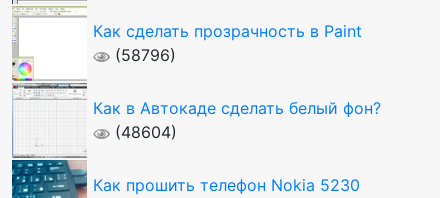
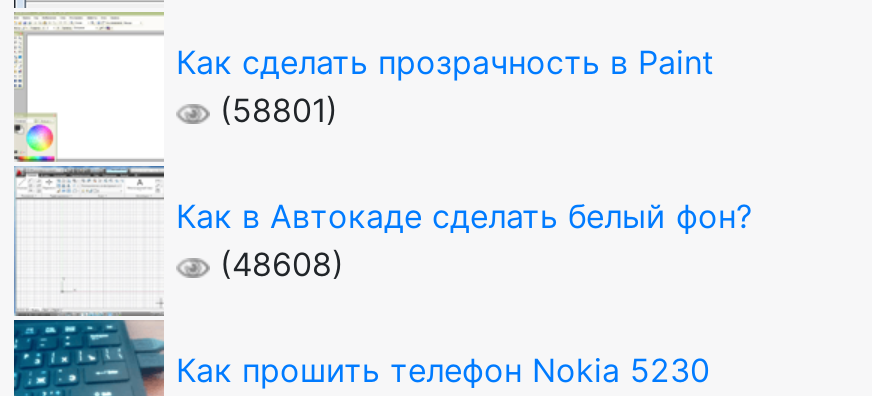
- (58796)
+ (58801)

- (48604)
+ (48608)
